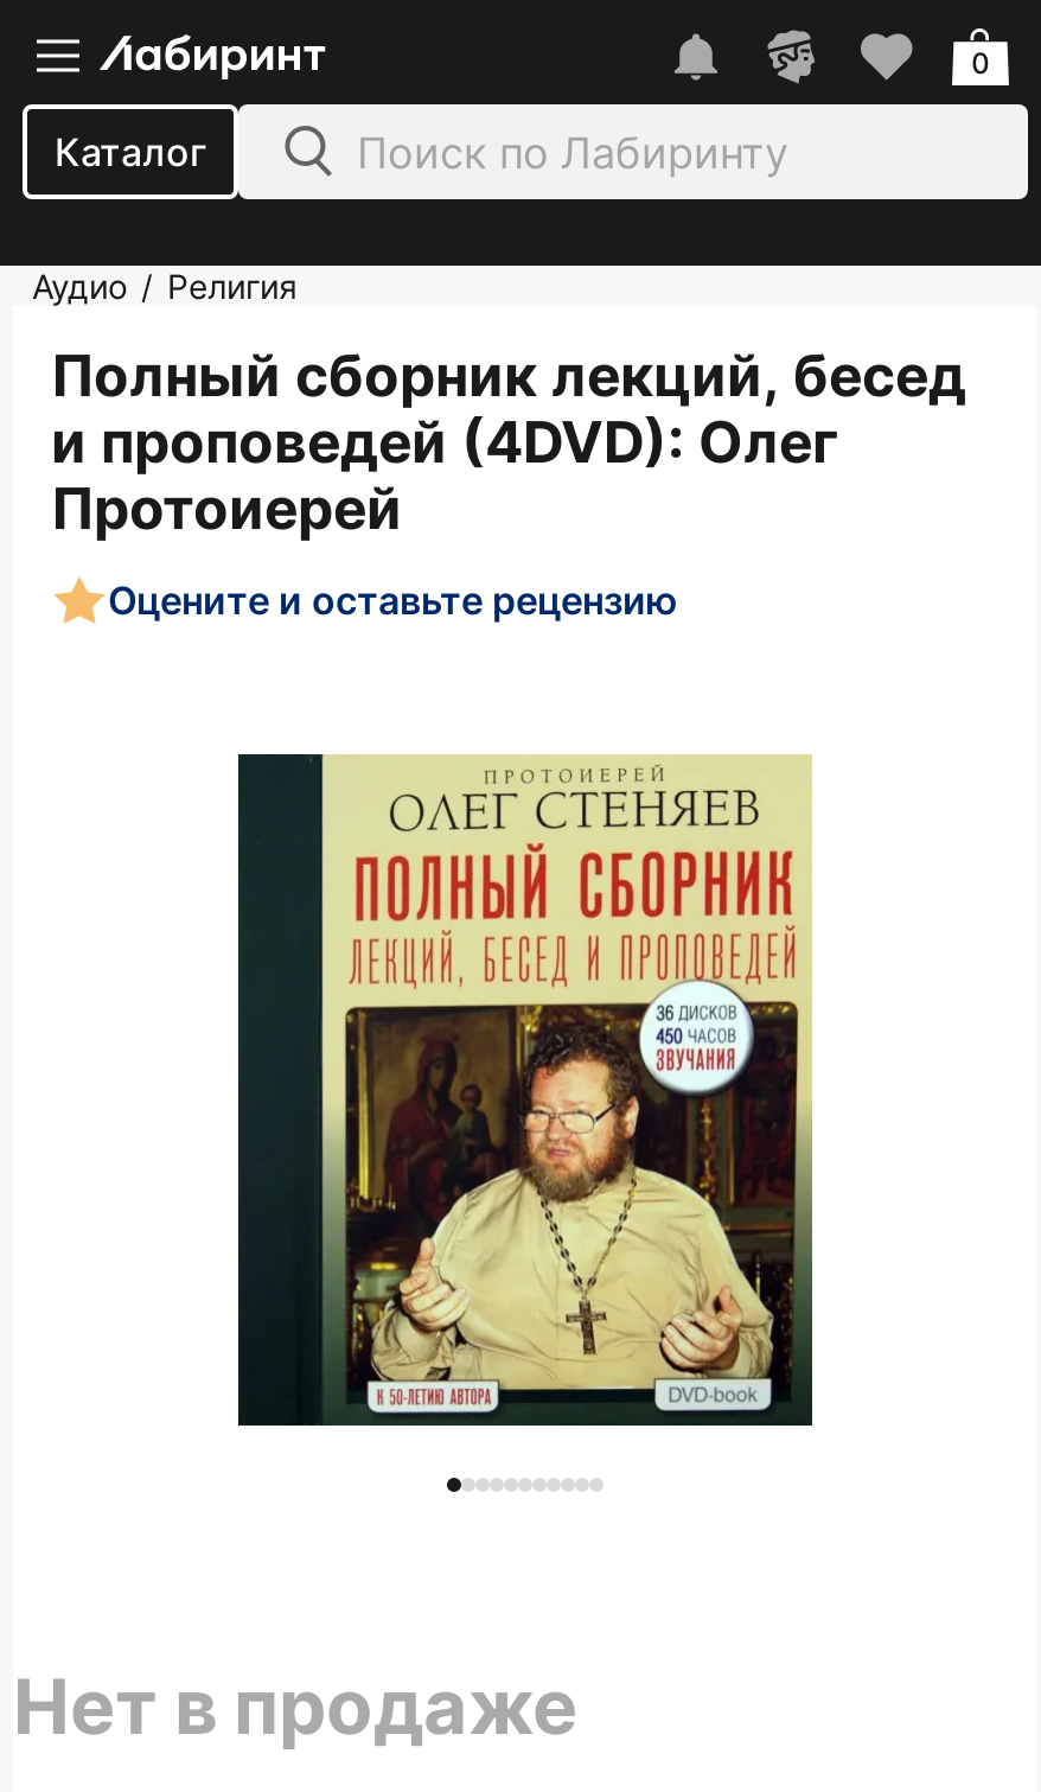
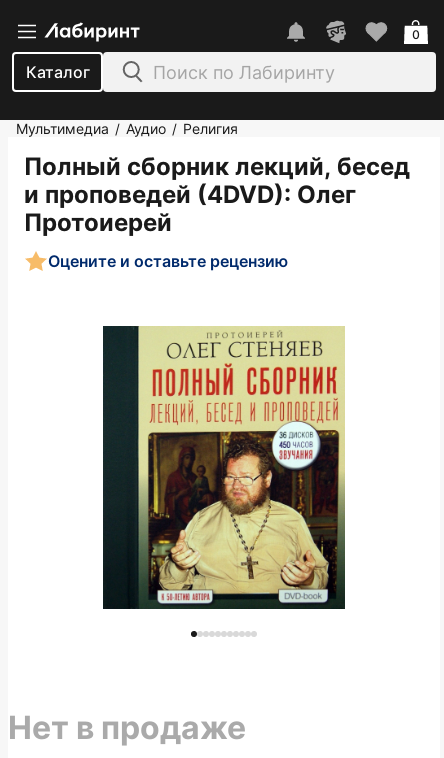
- Аудио / Религия
+ Мультимедиа / Аудио / Религия
